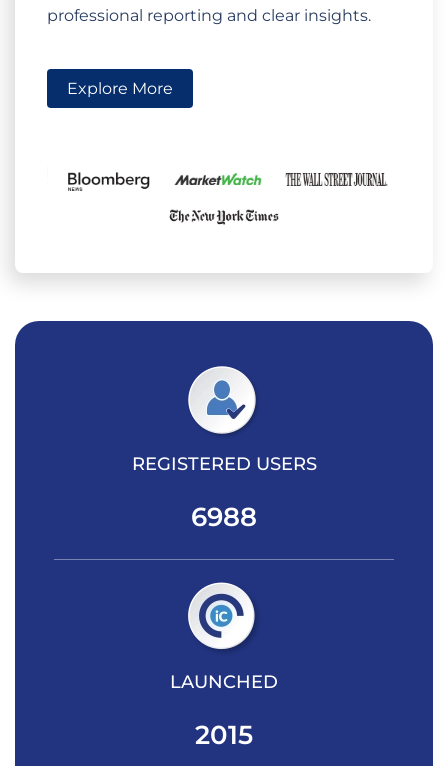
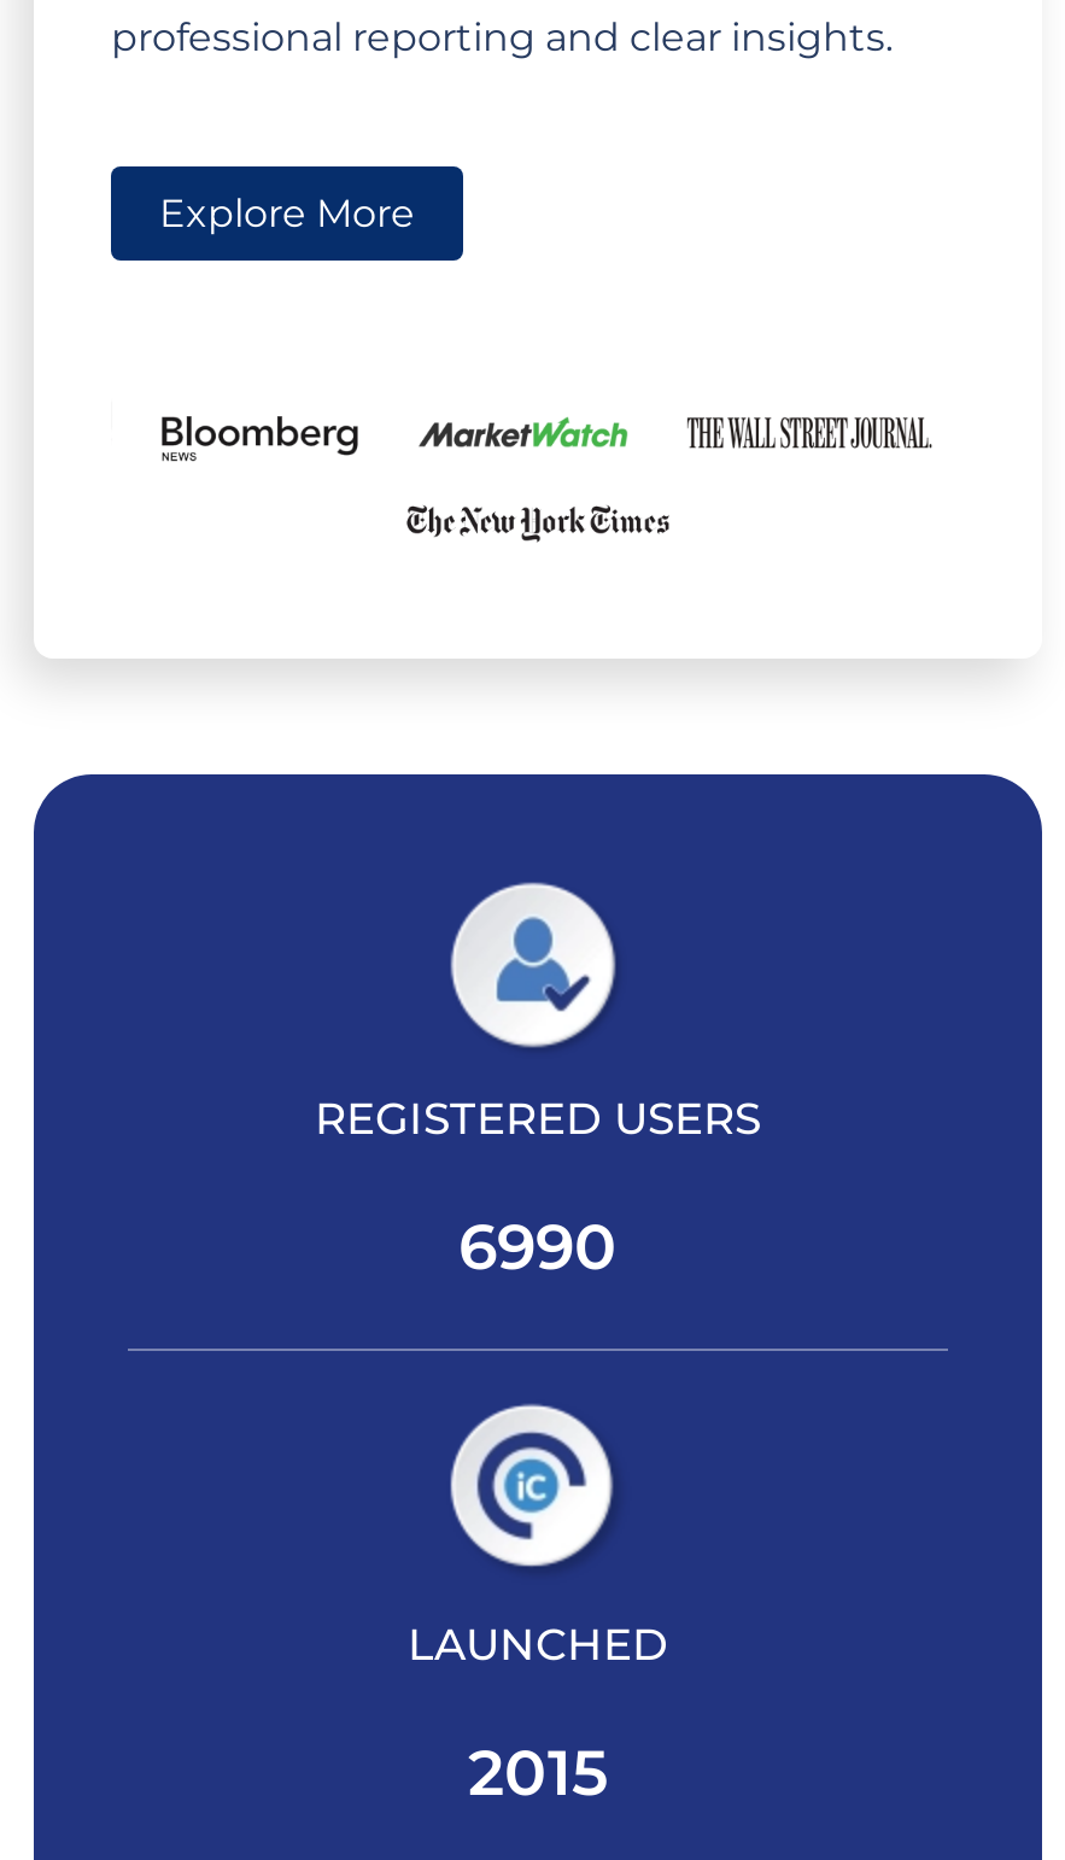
- 6988
+ 6990
